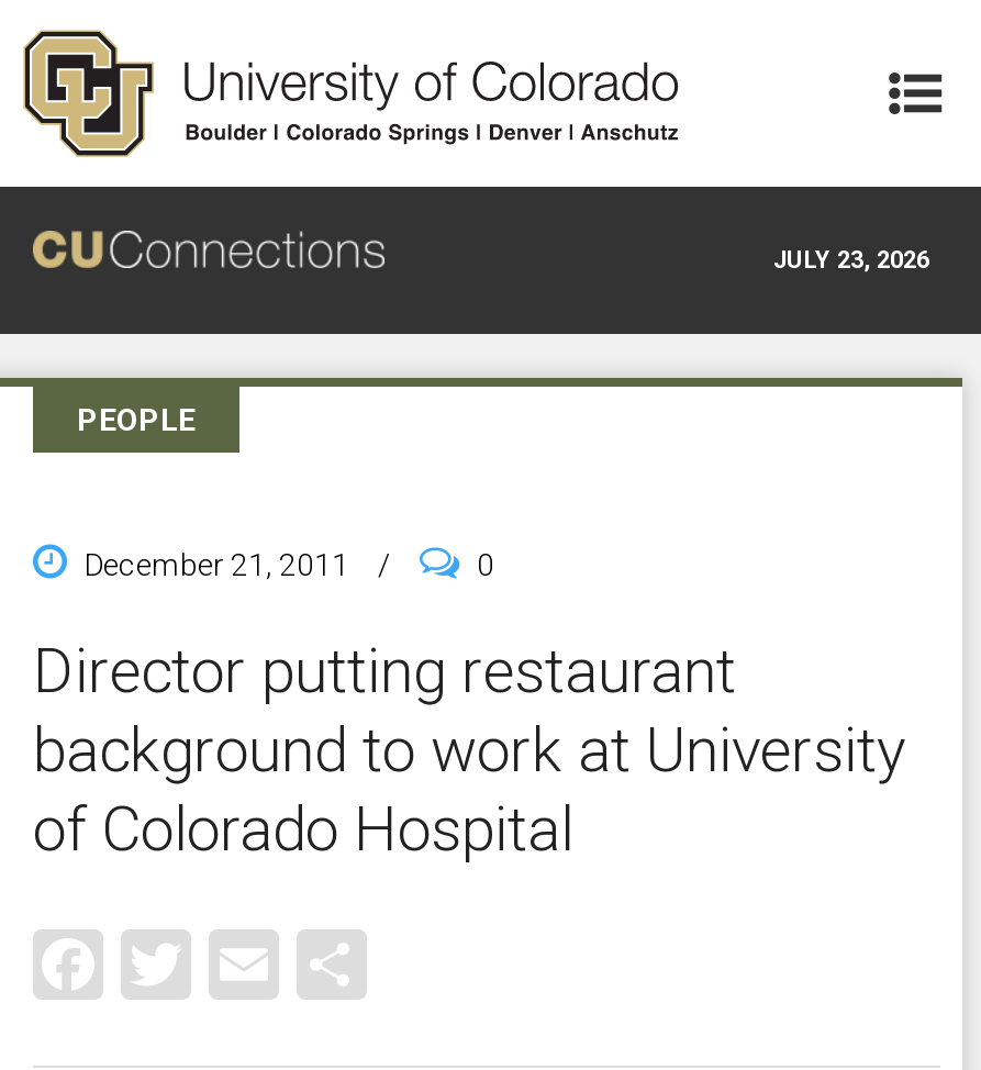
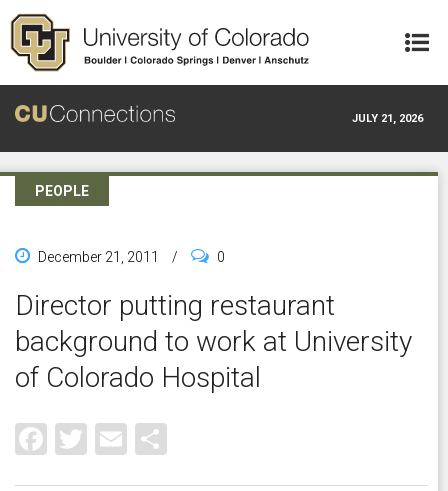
- JULY 23, 2026
+ JULY 21, 2026
